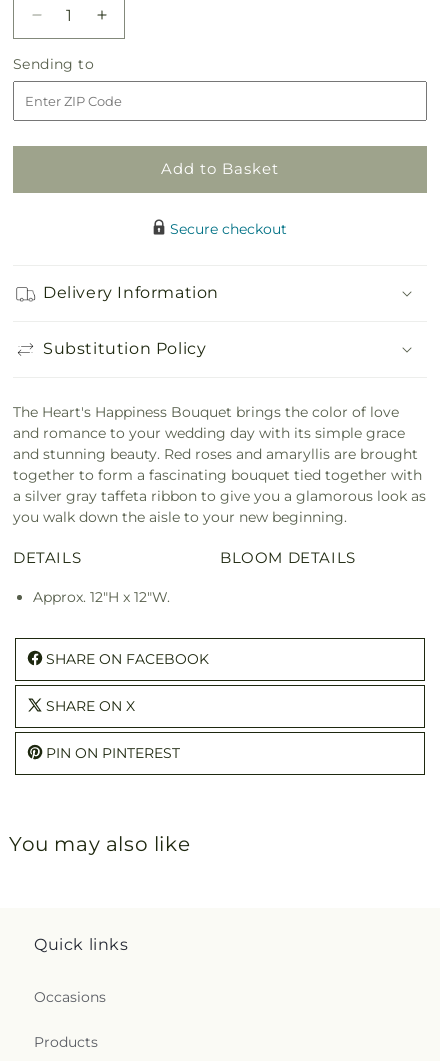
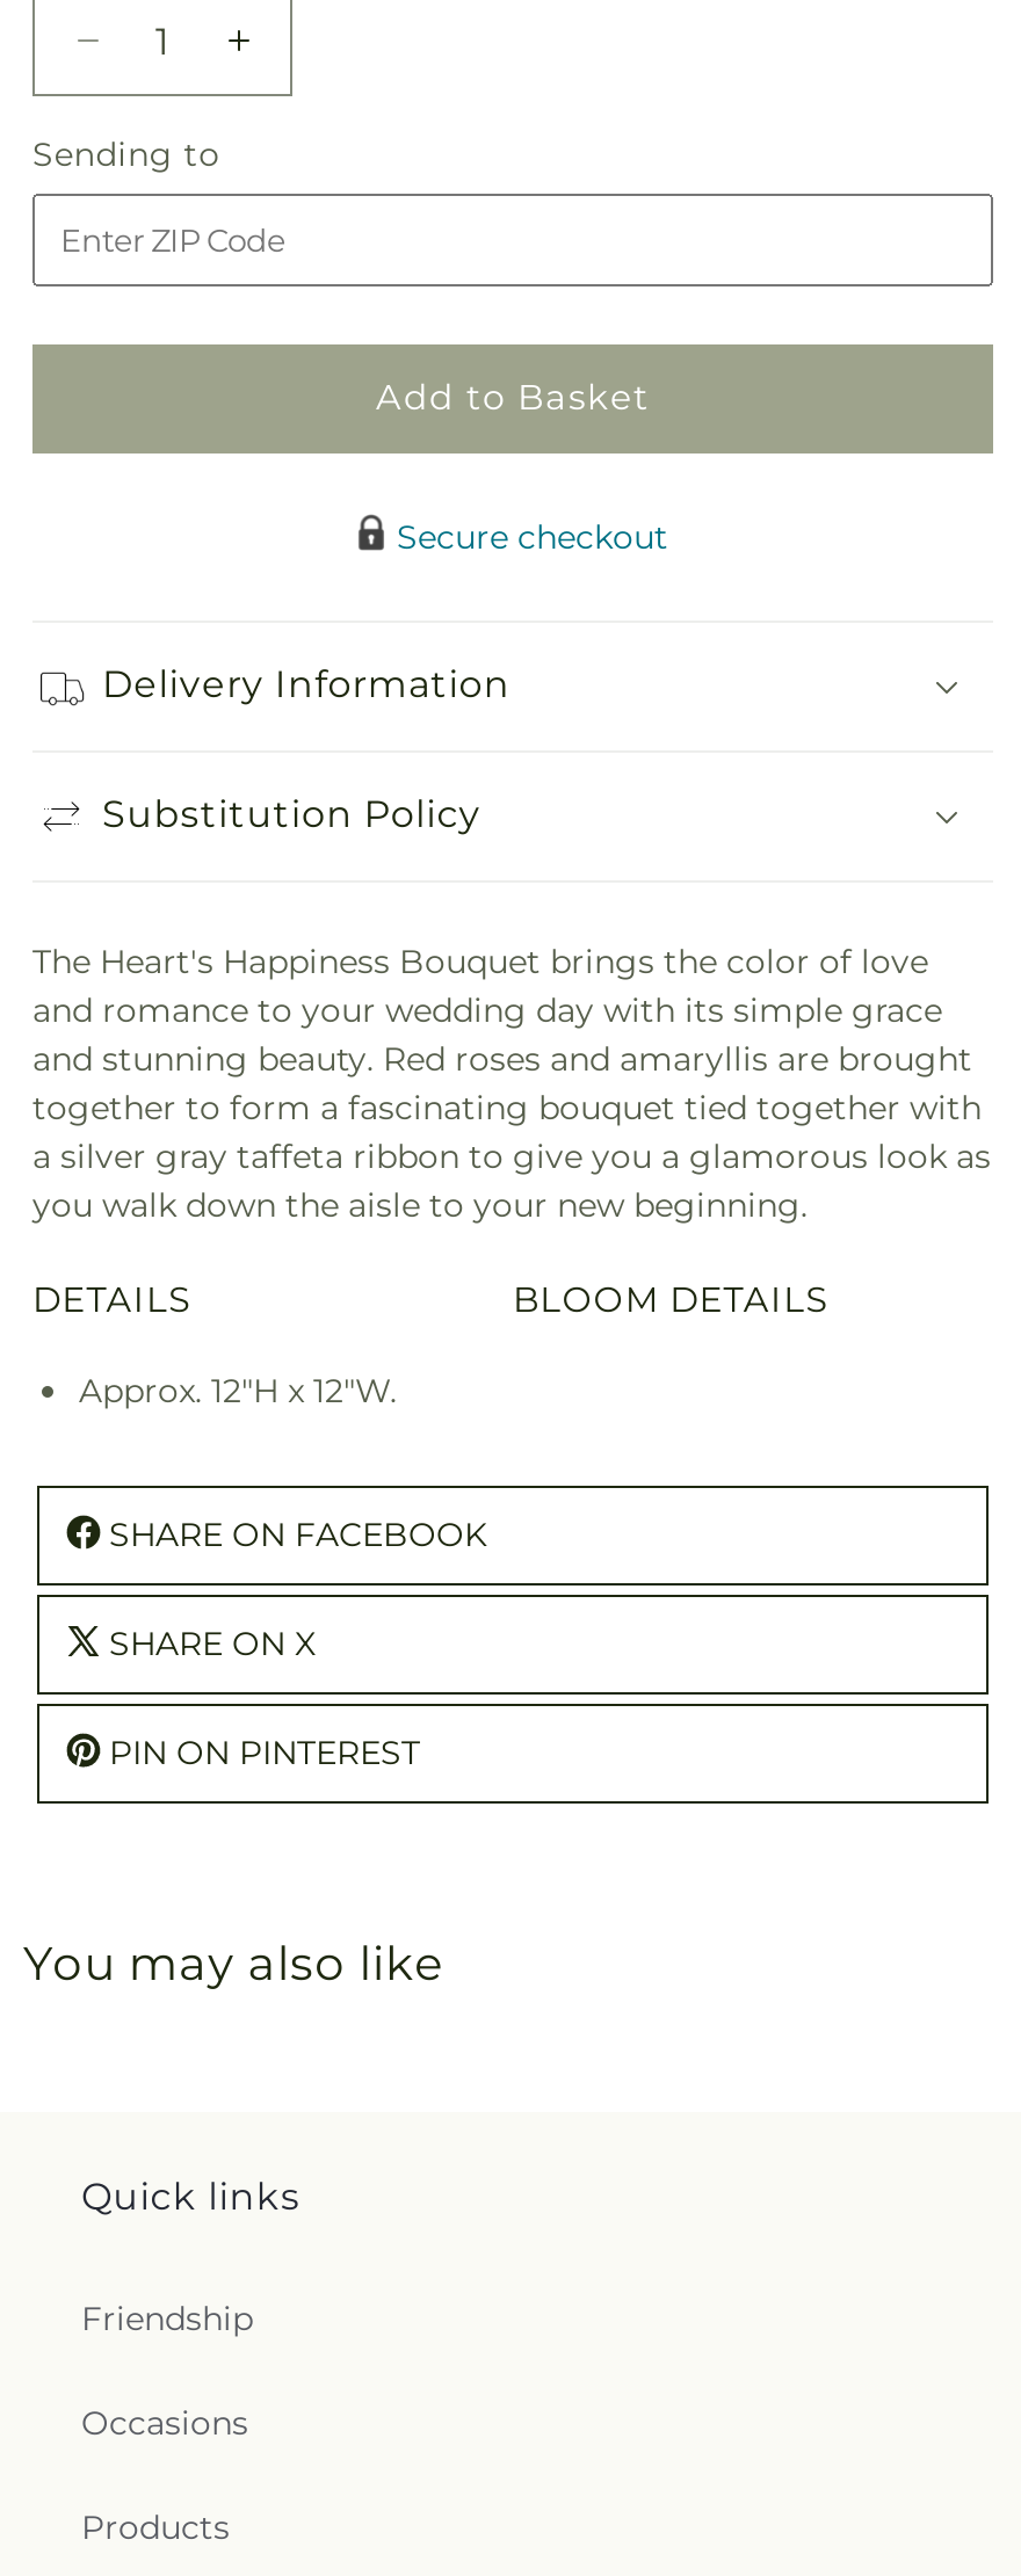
+ Friendship
